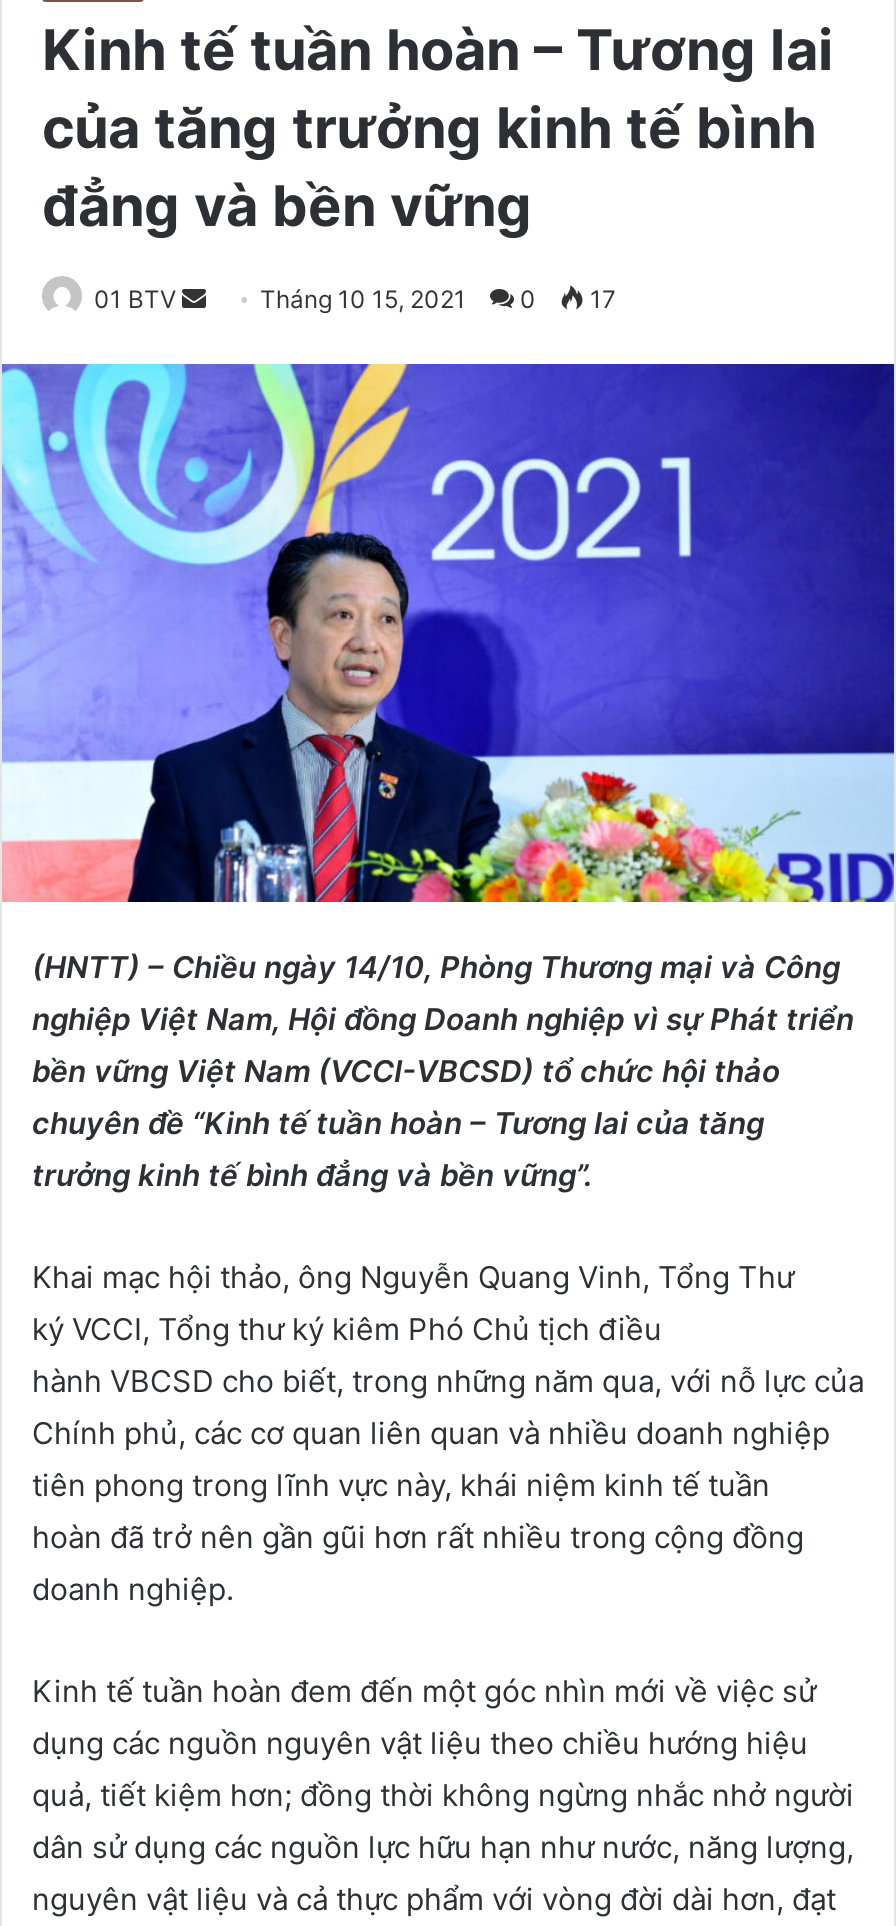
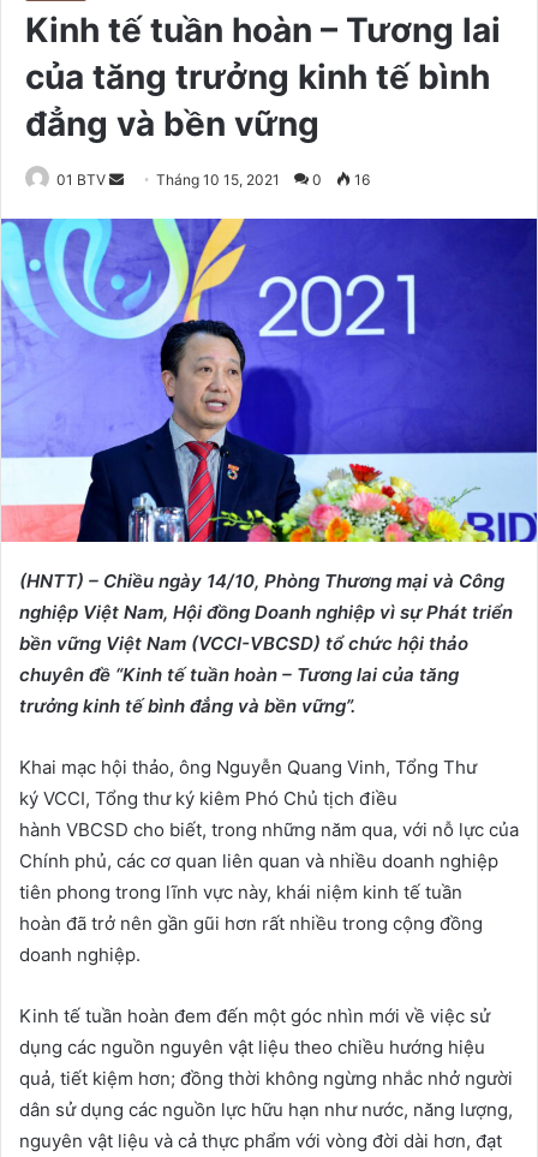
- 17
+ 16
